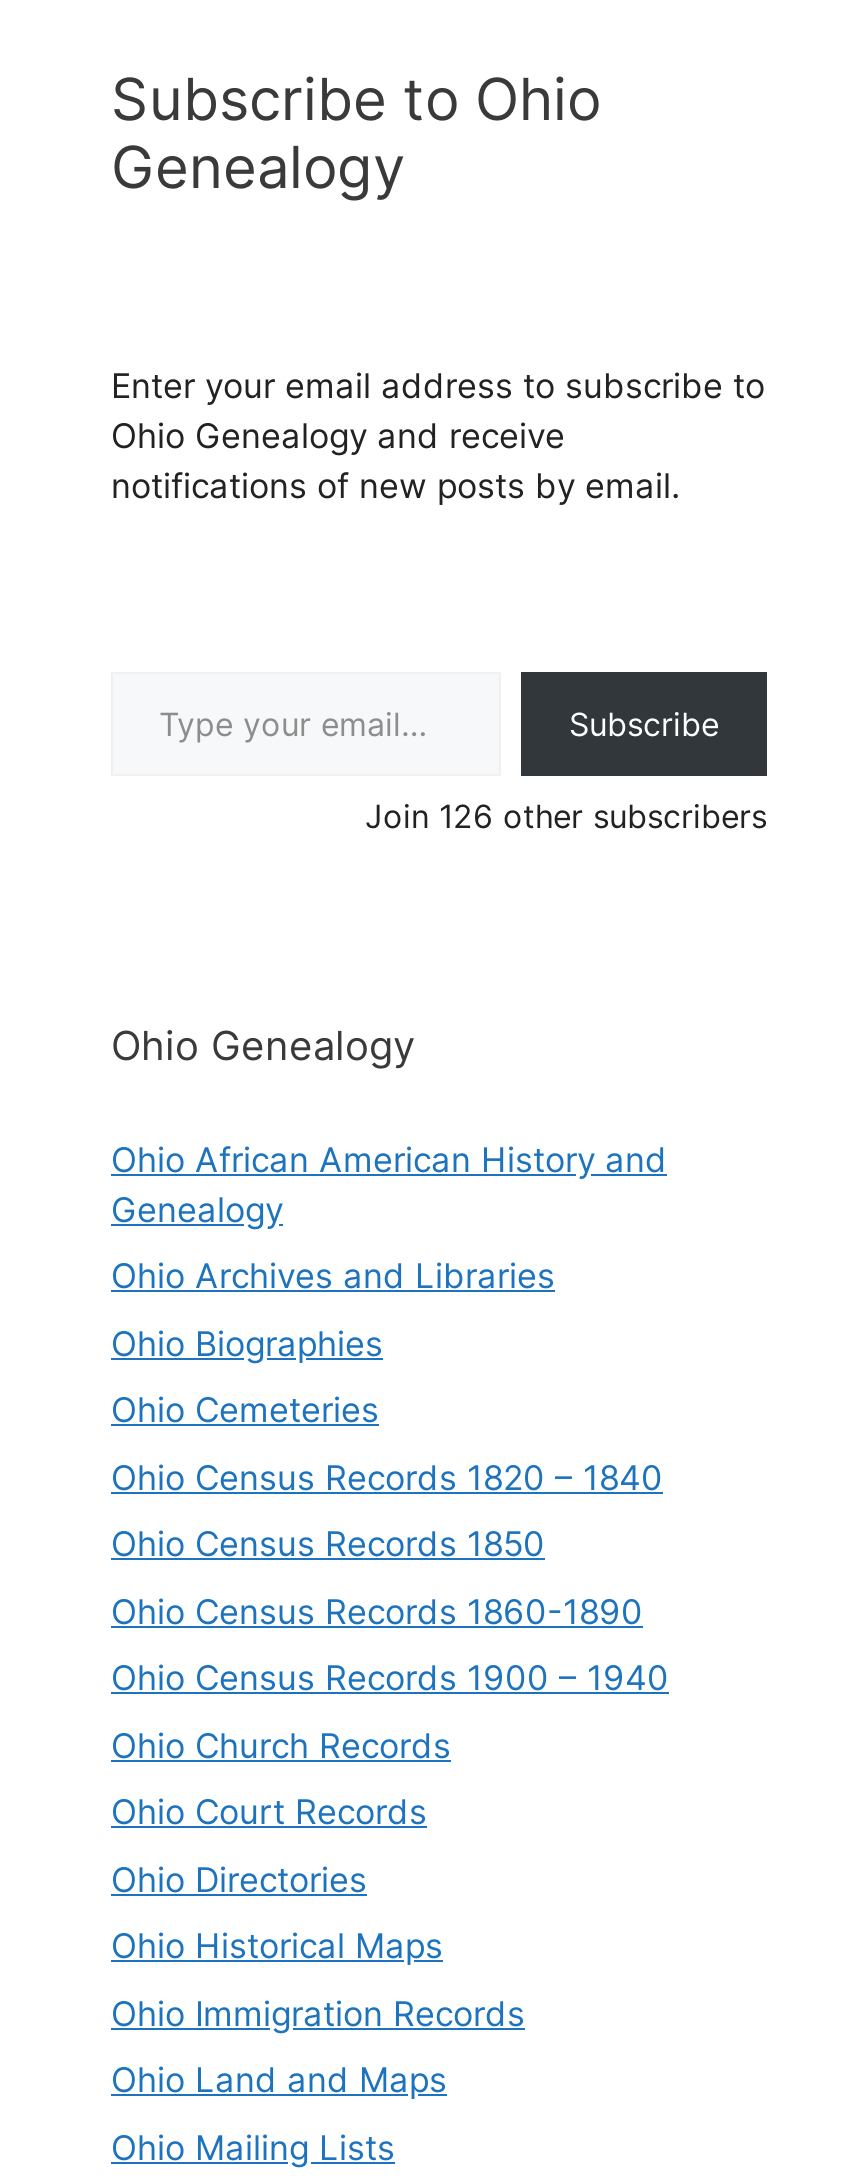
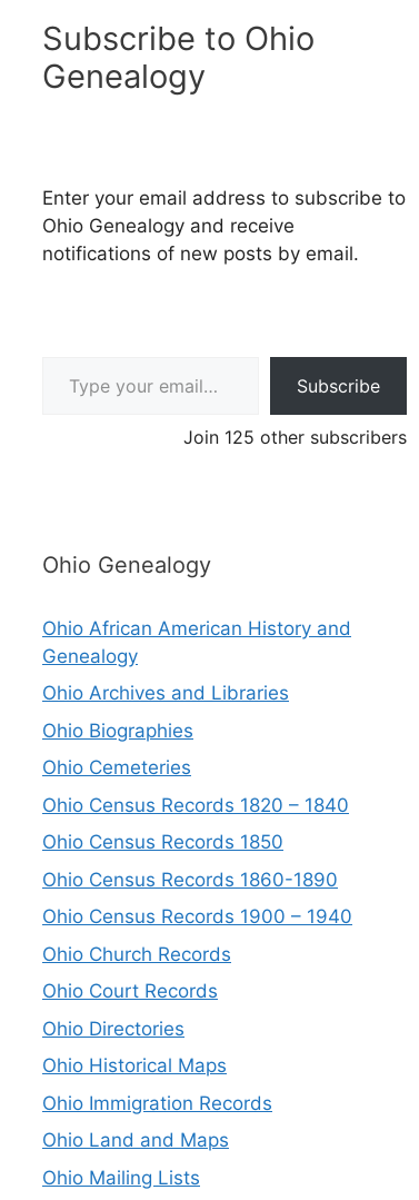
- Join 126 other subscribers
+ Join 125 other subscribers
